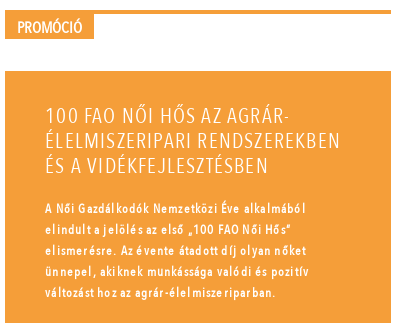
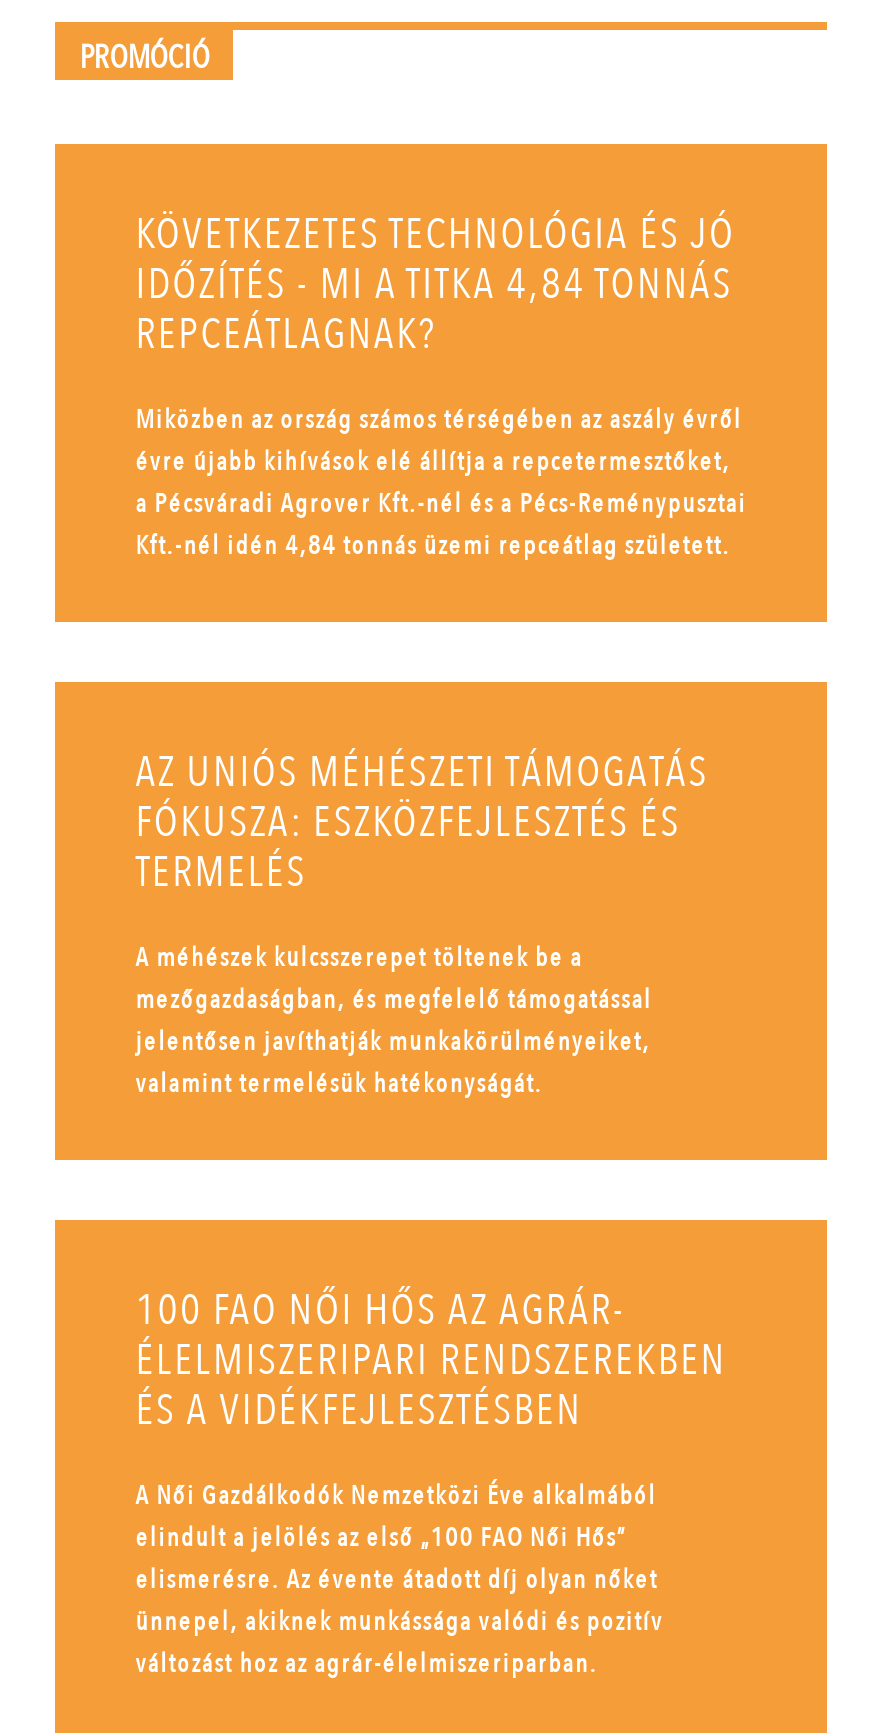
+ KÖVETKEZETES TECHNOLÓGIA ÉS JÓ
+ IDŐZÍTÉS - MI A TITKA 4,84 TONNÁS
+ REPCEÁTLAGNAK?
+ Miközben az ország számos térségében az aszály évről
+ évre újabb kihívások elé állítja a repcetermesztőket,
+ a Pécsváradi Agrover Kft.-nél és a Pécs-Reménypusztai
+ Kft.-nél idén 4,84 tonnás üzemi repceátlag született.

+ AZ UNIÓS MÉHÉSZETI TÁMOGATÁS
+ FÓKUSZA: ESZKÖZFEJLESZTÉS ÉS
+ TERMELÉS
+ A méhészek kulcsszerepet töltenek be a
+ mezőgazdaságban, és megfelelő támogatással
+ jelentősen javíthatják munkakörülményeiket,
+ valamint termelésük hatékonyságát.
